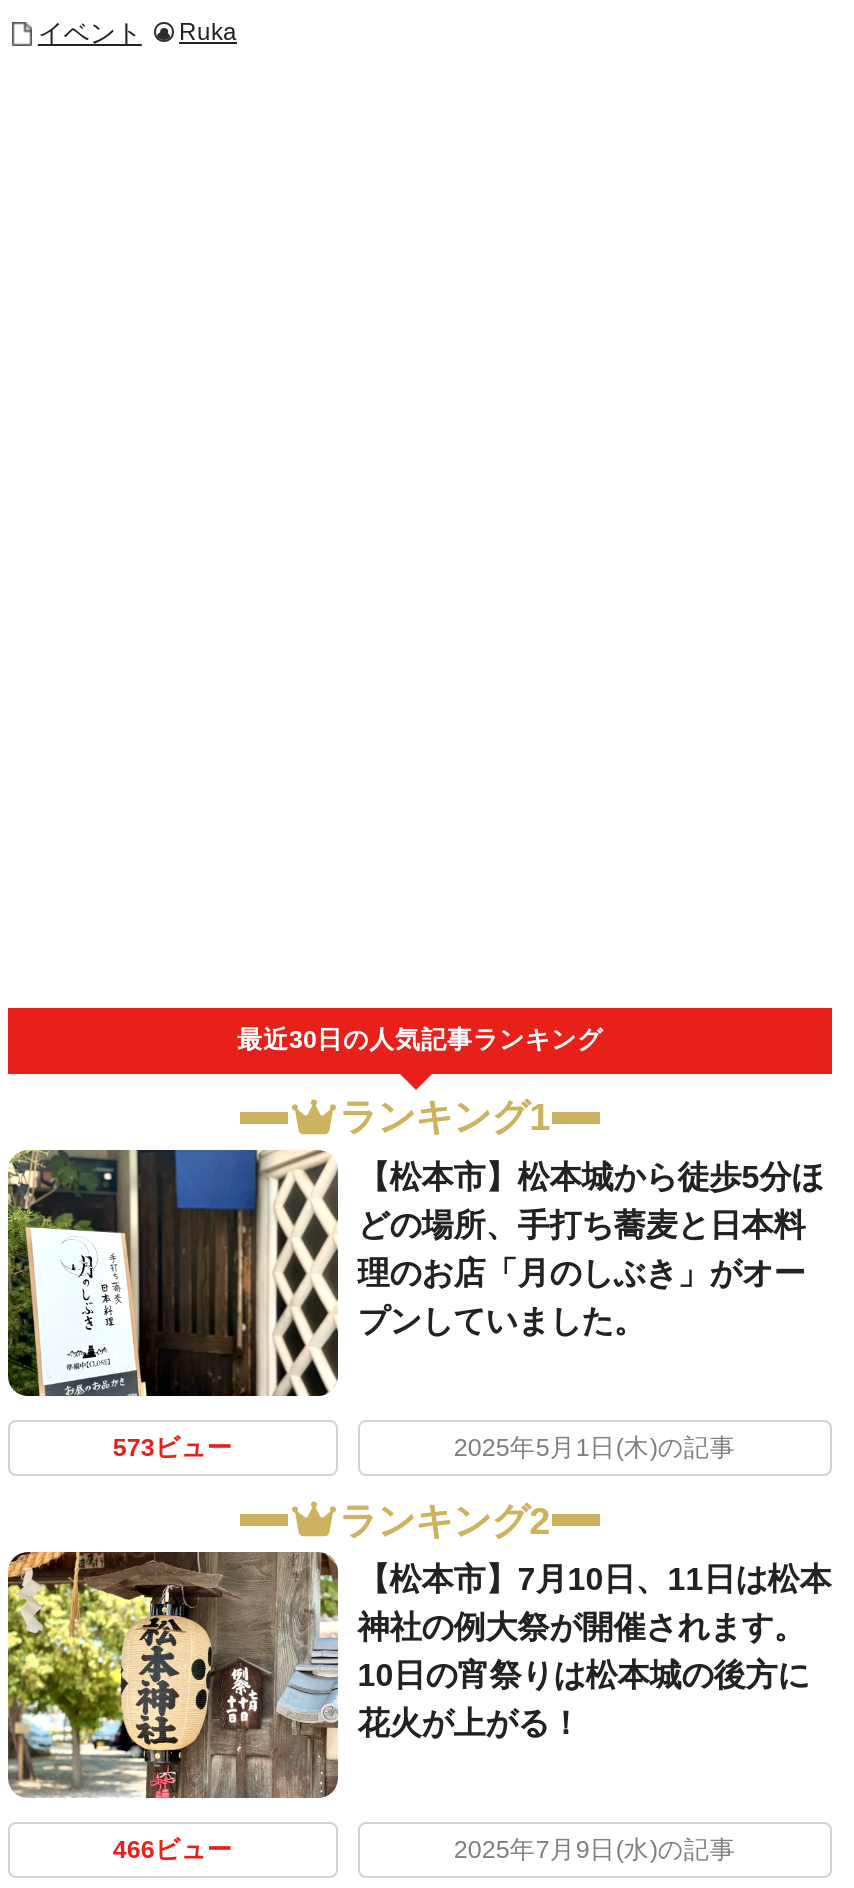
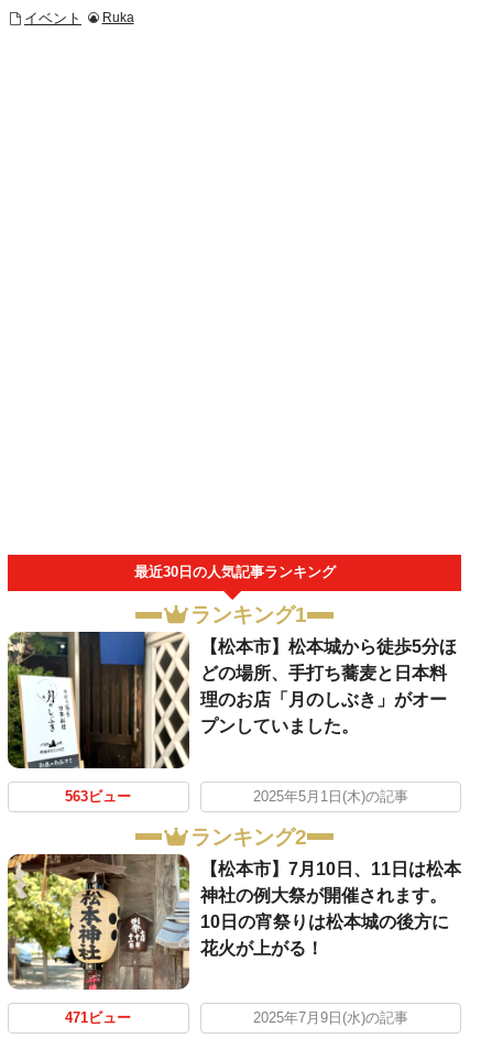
- 573ビュー
+ 563ビュー

- 466ビュー
+ 471ビュー
